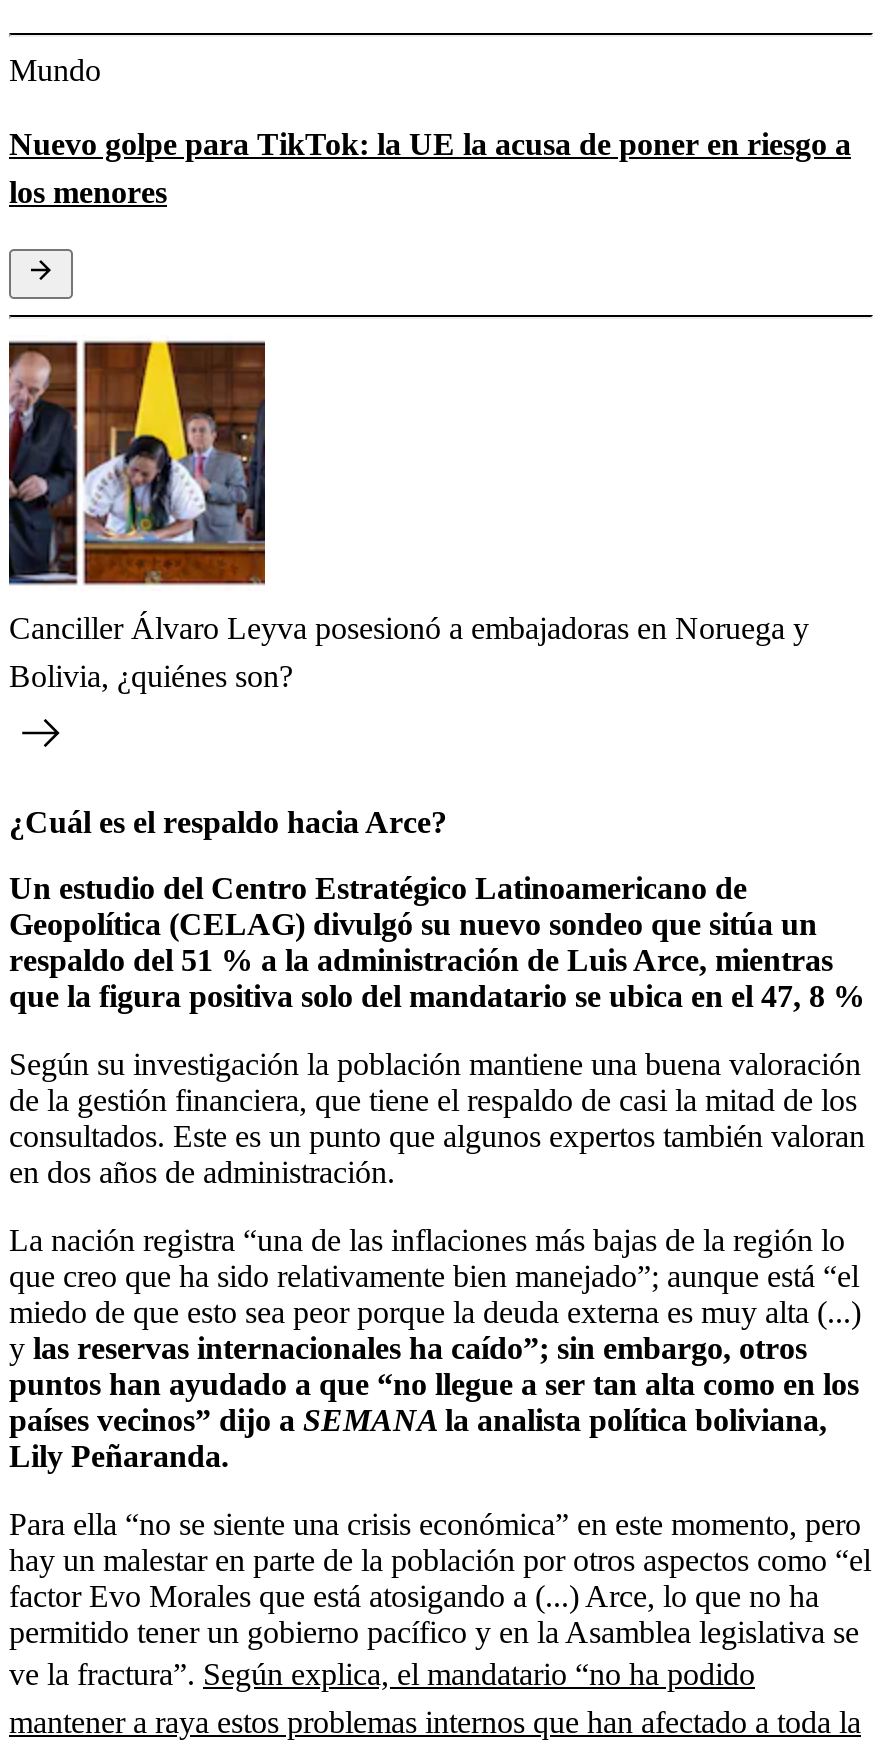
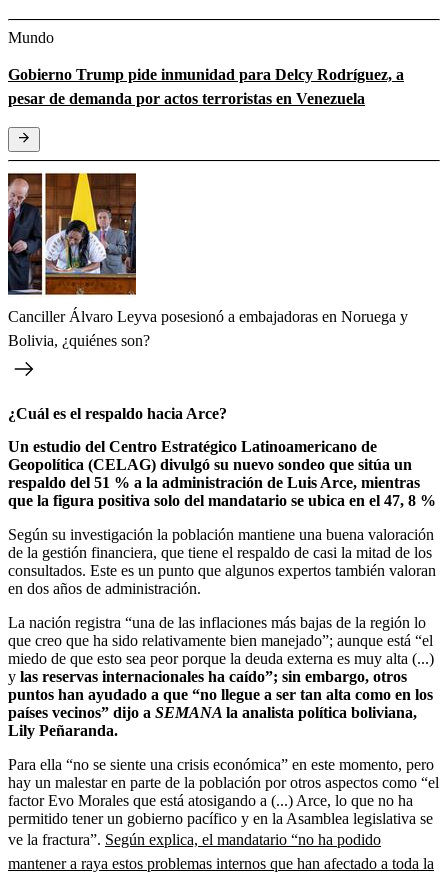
- Nuevo golpe para TikTok: la UE la acusa de poner en riesgo a
- los menores
+ Gobierno Trump pide inmunidad para Delcy Rodríguez, a
+ pesar de demanda por actos terroristas en Venezuela
